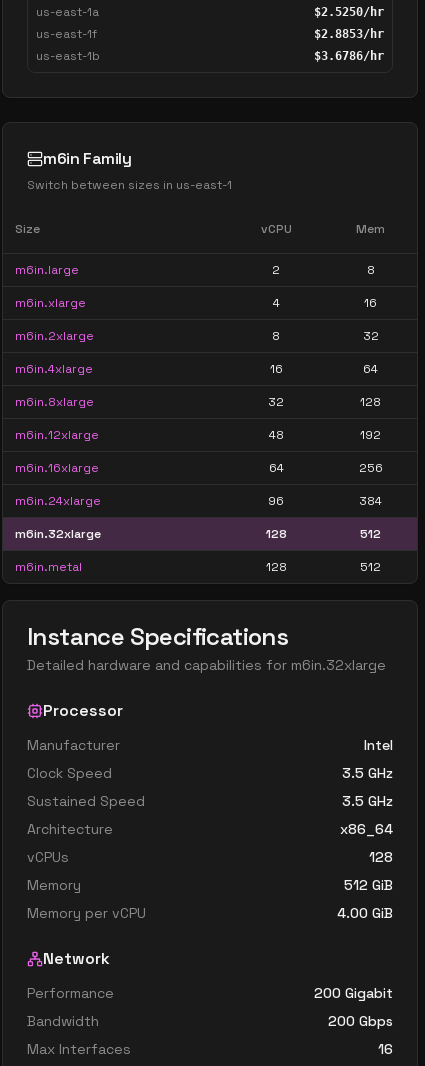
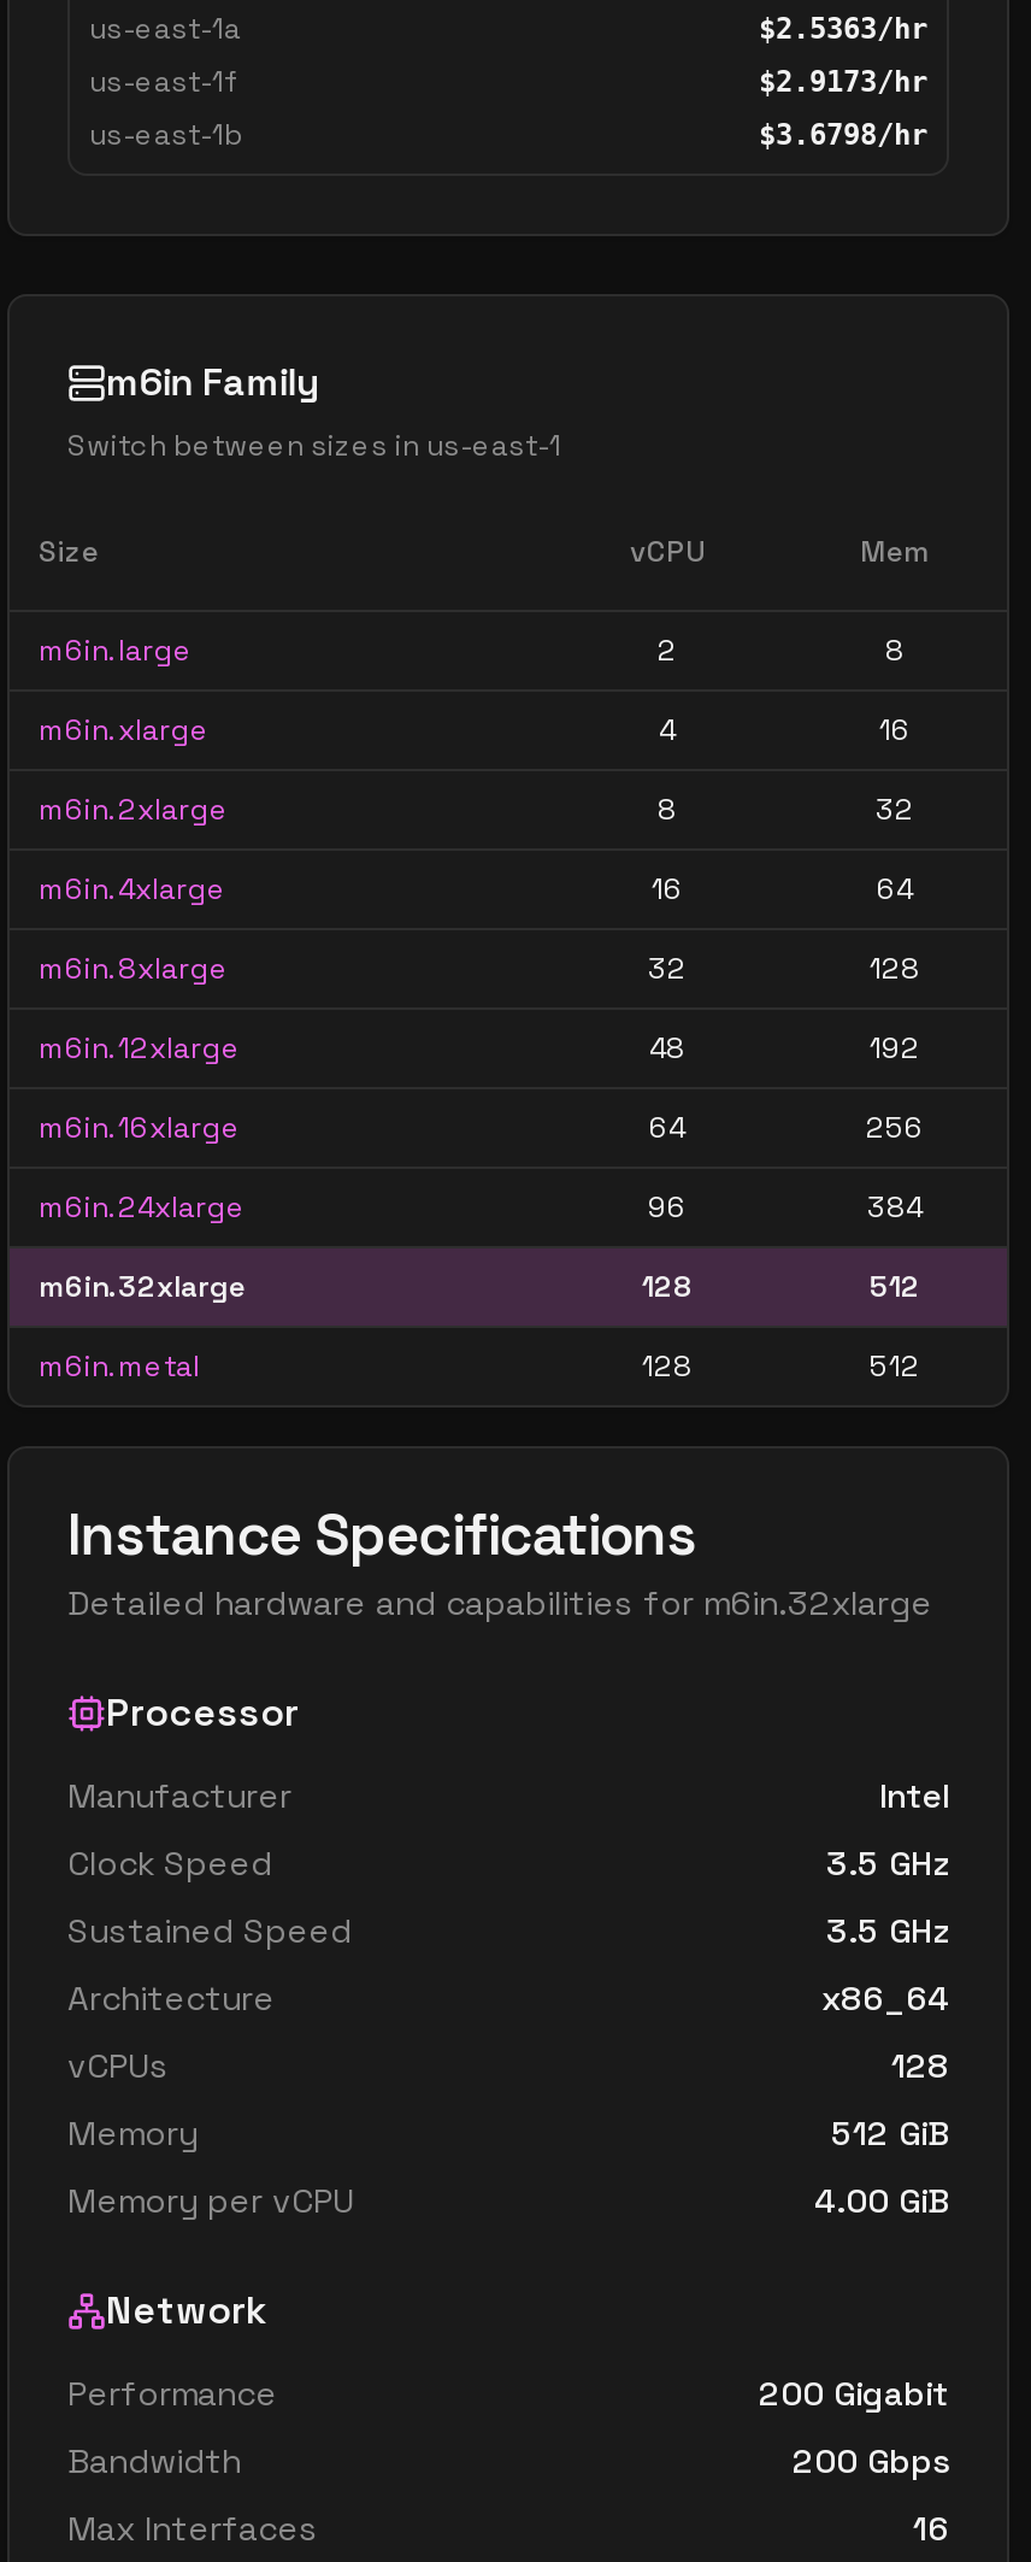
- $2.5250/hr
+ $2.5363/hr

- $2.8853/hr
+ $2.9173/hr

- $3.6786/hr
+ $3.6798/hr
